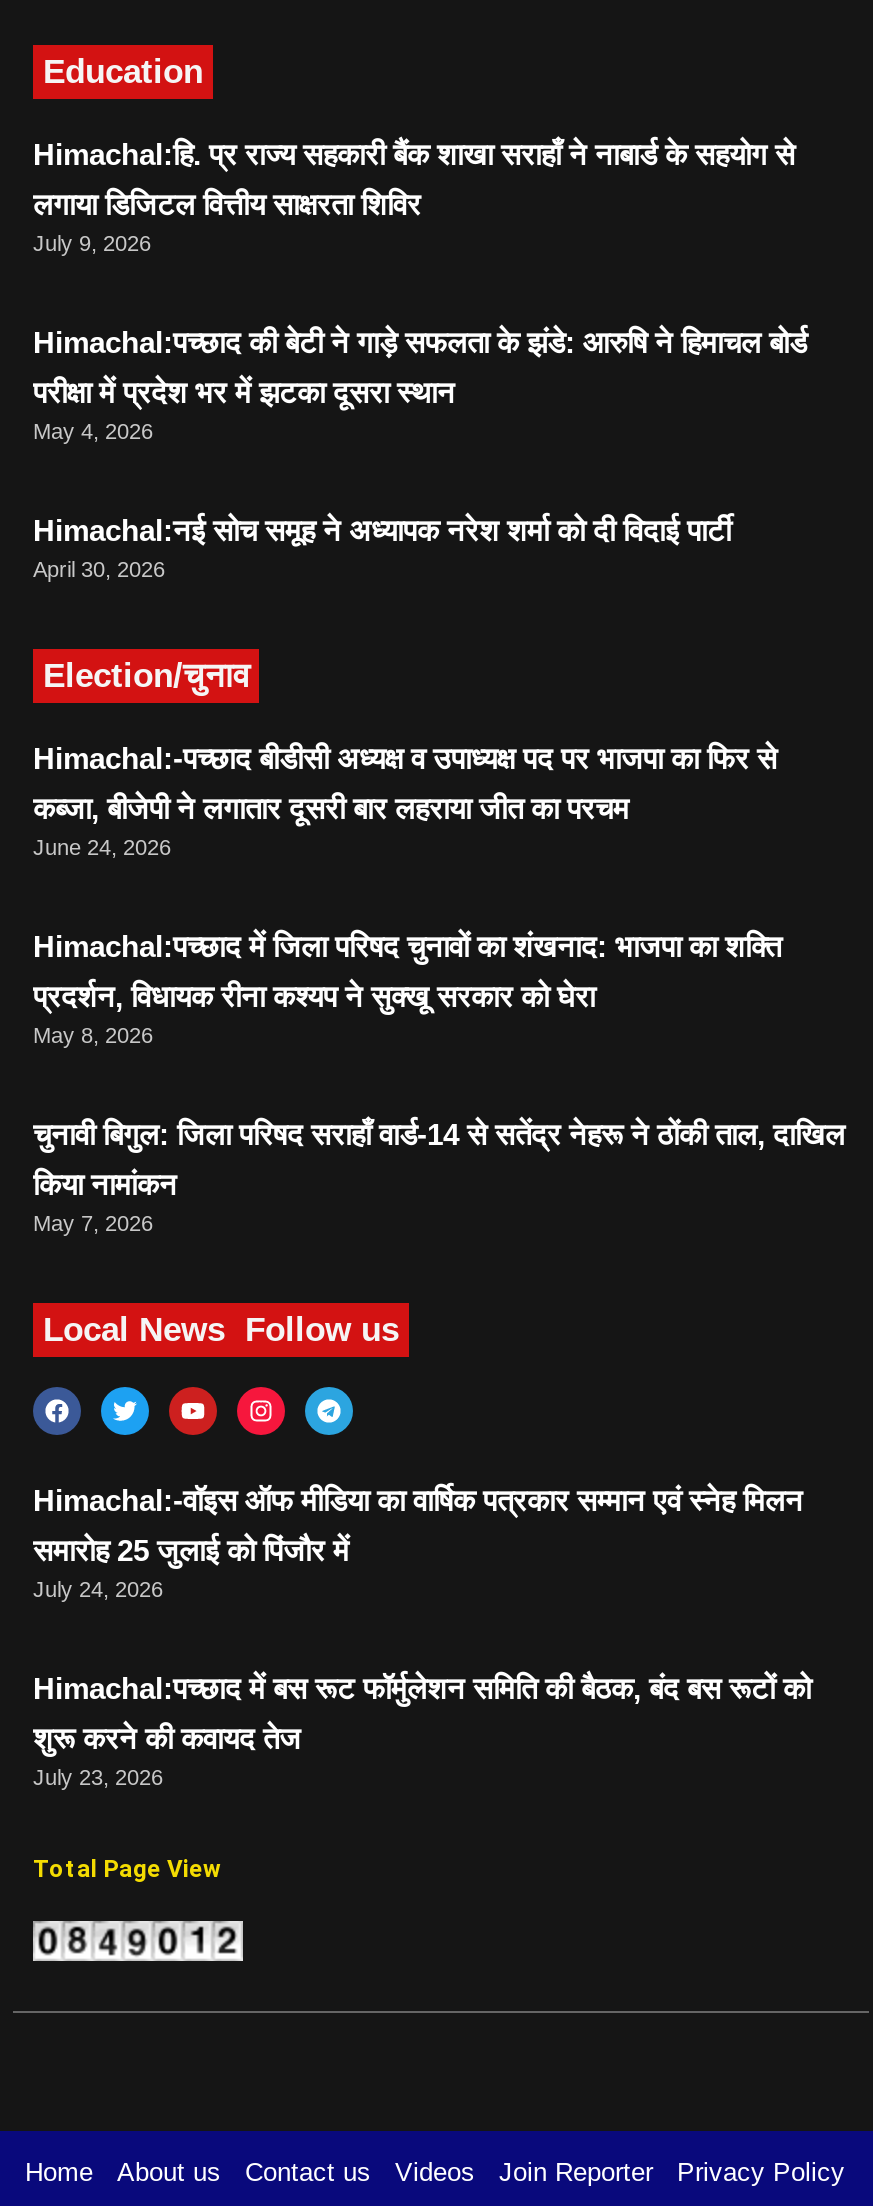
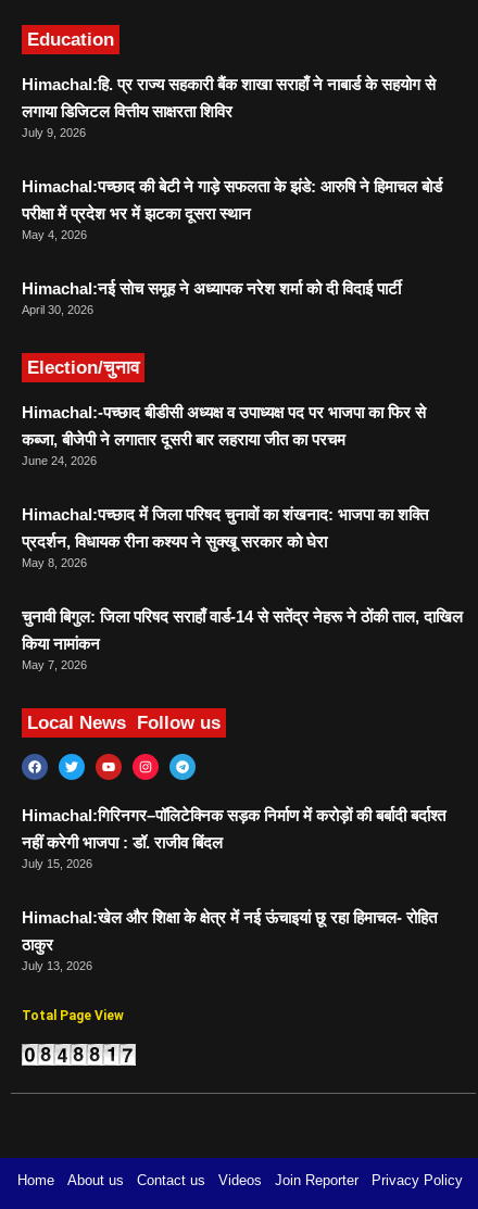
- Himachal:-वॉइस ऑफ मीडिया का वार्षिक पत्रकार सम्मान एवं स्नेह मिलन
+ Himachal:गिरिनगर–पॉलिटेक्निक सड़क निर्माण में करोड़ों की बर्बादी बर्दाश्त

- समारोह 25 जुलाई को पिंजौर में
- July 24, 2026
+ नहीं करेगी भाजपा : डॉ. राजीव बिंदल
+ July 15, 2026

- Himachal:पच्छाद में बस रूट फॉर्मुलेशन समिति की बैठक, बंद बस रूटों को
+ Himachal:खेल और शिक्षा के क्षेत्र में नई ऊंचाइयां छू रहा हिमाचल- रोहित

- शुरू करने की कवायद तेज
- July 23, 2026
+ ठाकुर
+ July 13, 2026
